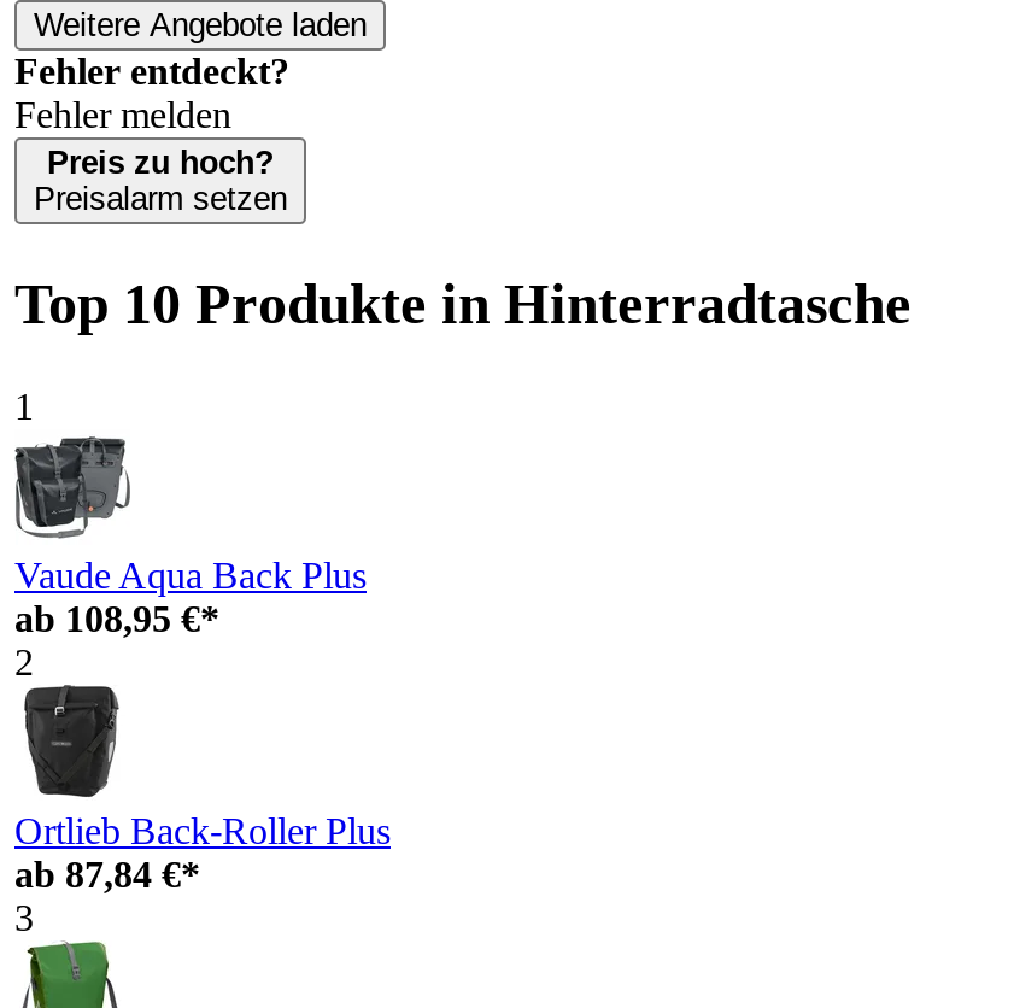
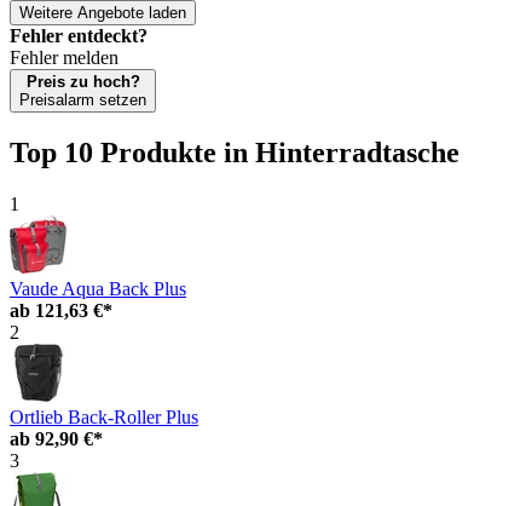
- [image]
- ab 108,95 €*
+ [image]
+ ab 121,63 €*

- ab 87,84 €*
+ ab 92,90 €*
